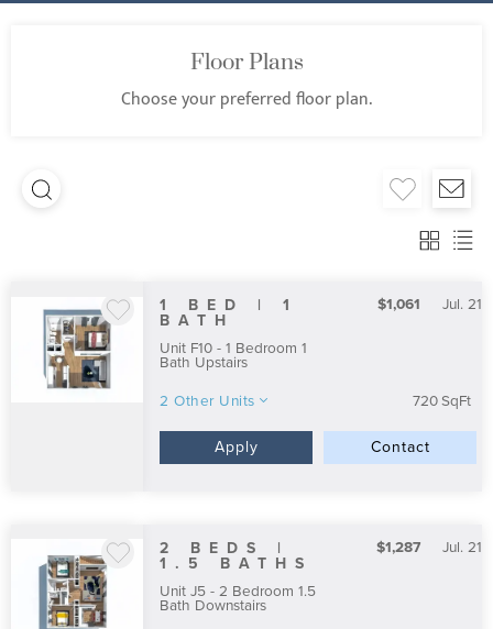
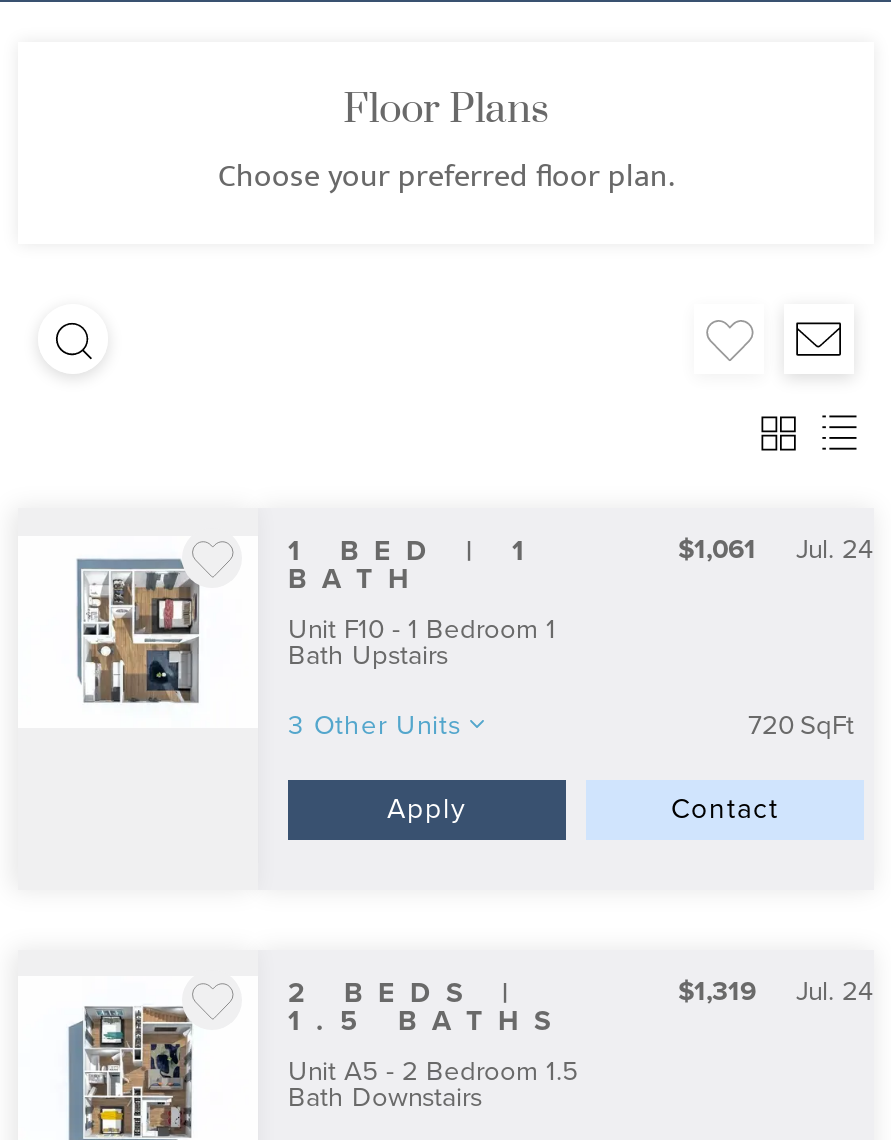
- $1,061 Jul. 21
+ $1,061 Jul. 24

- 2 Other Units
+ 3 Other Units

- $1,287
+ $1,319

- Jul. 21
+ Jul. 24

- Unit J5 - 2 Bedroom 1.5
+ Unit A5 - 2 Bedroom 1.5
